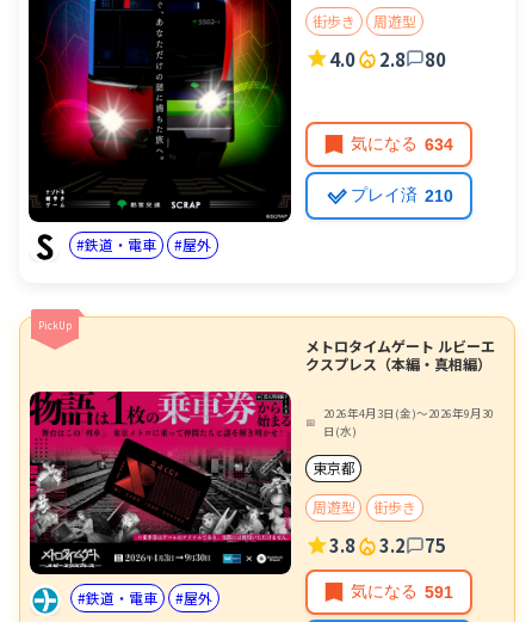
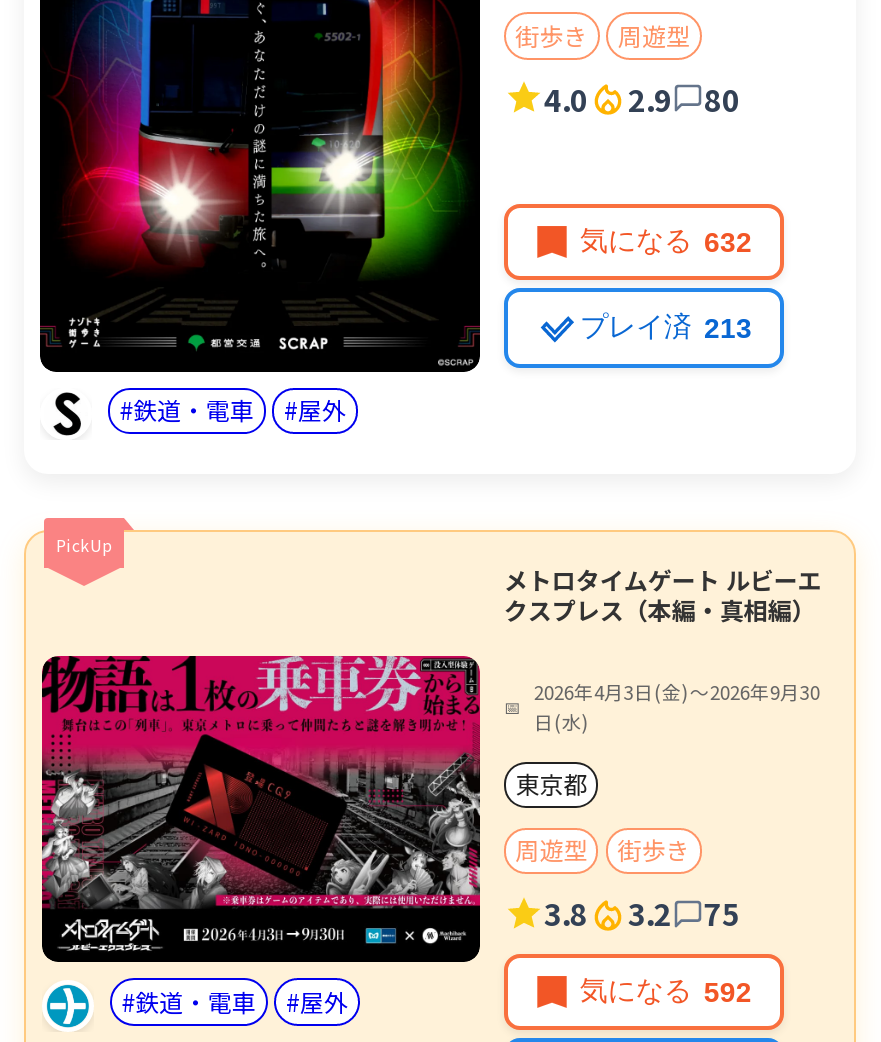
- 4.0 2.8 80
+ 4.0 2.9 80

- 気になる 634
+ 気になる 632

- プレイ済 210
+ プレイ済 213

- 気になる 591
+ 気になる 592
